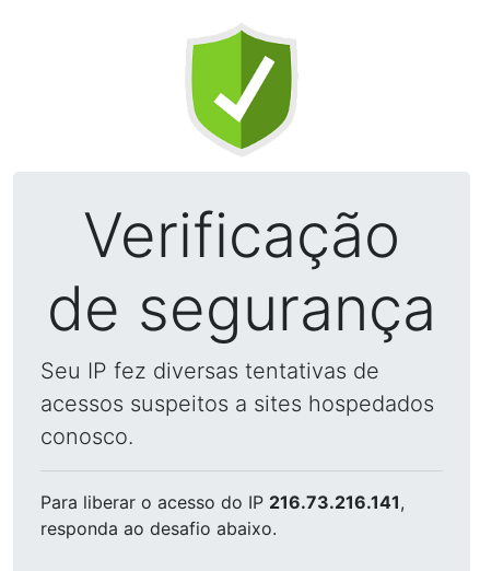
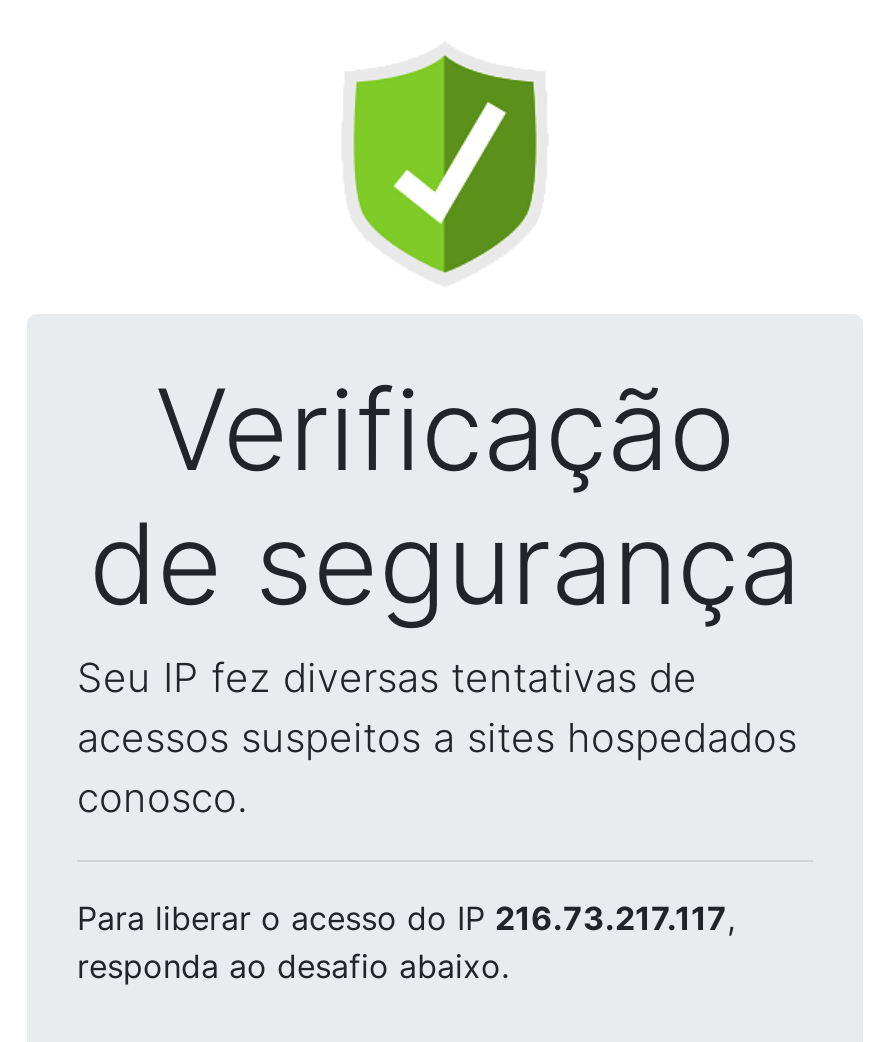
- Para liberar o acesso do IP 216.73.216.141,
+ Para liberar o acesso do IP 216.73.217.117,
